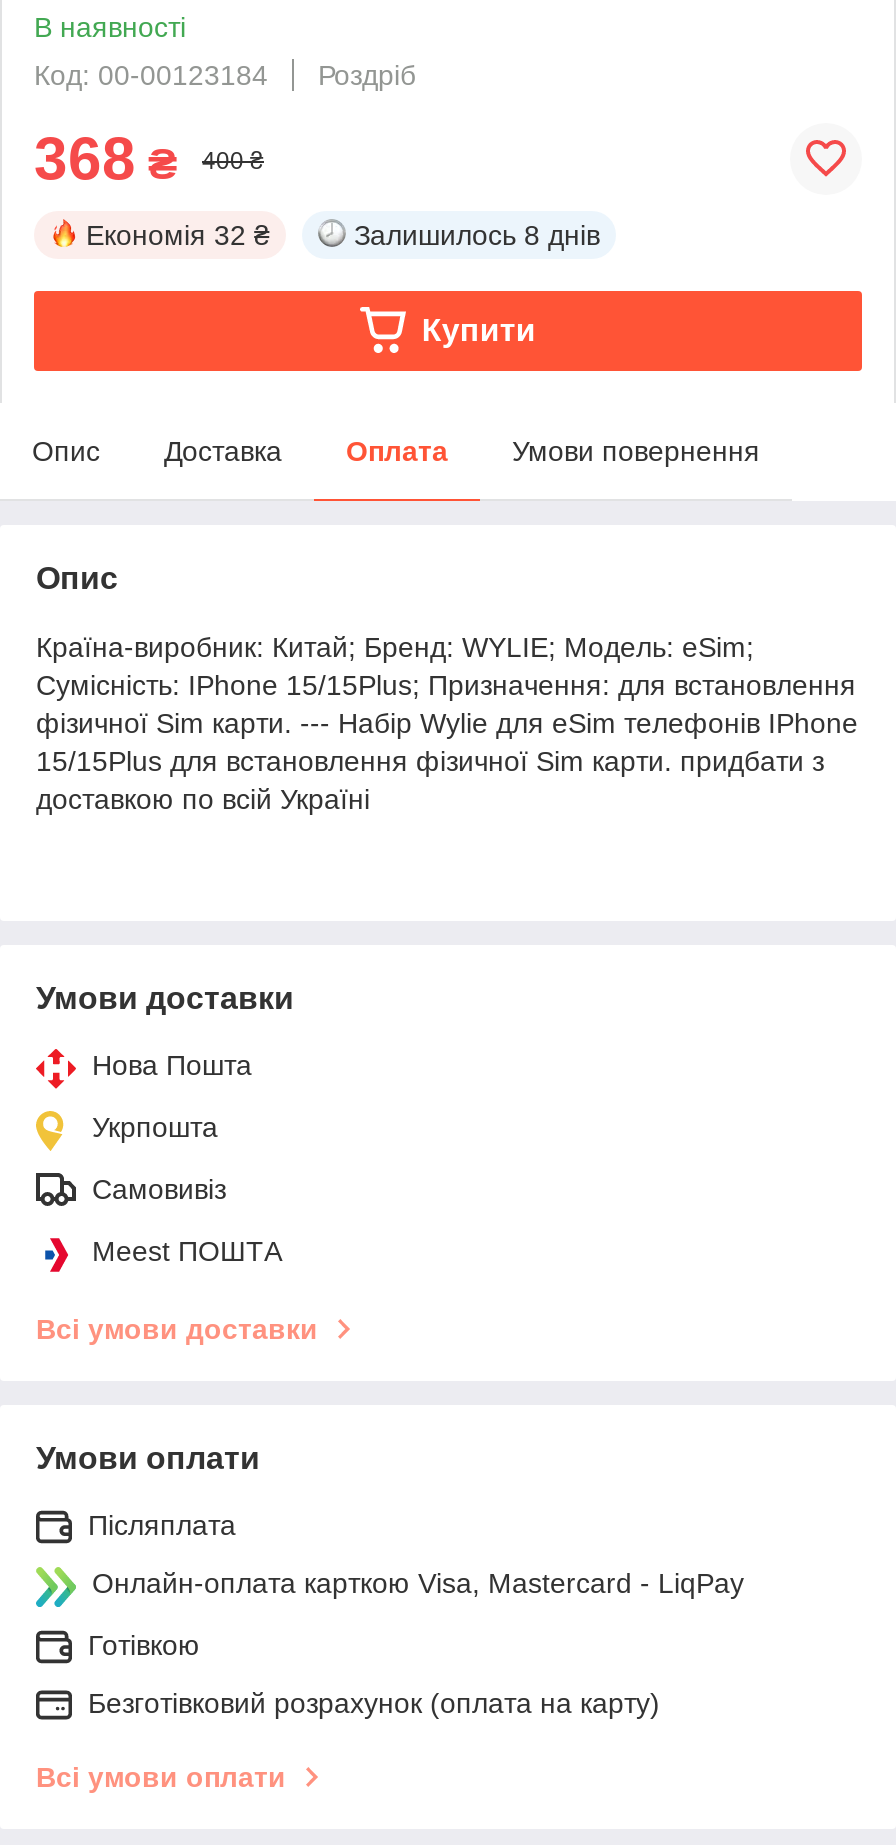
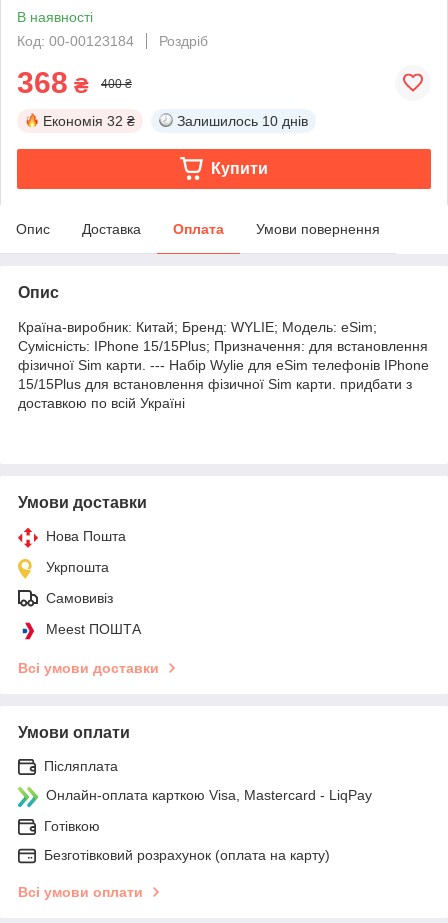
- Залишилось 8 днів
+ Залишилось 10 днів
